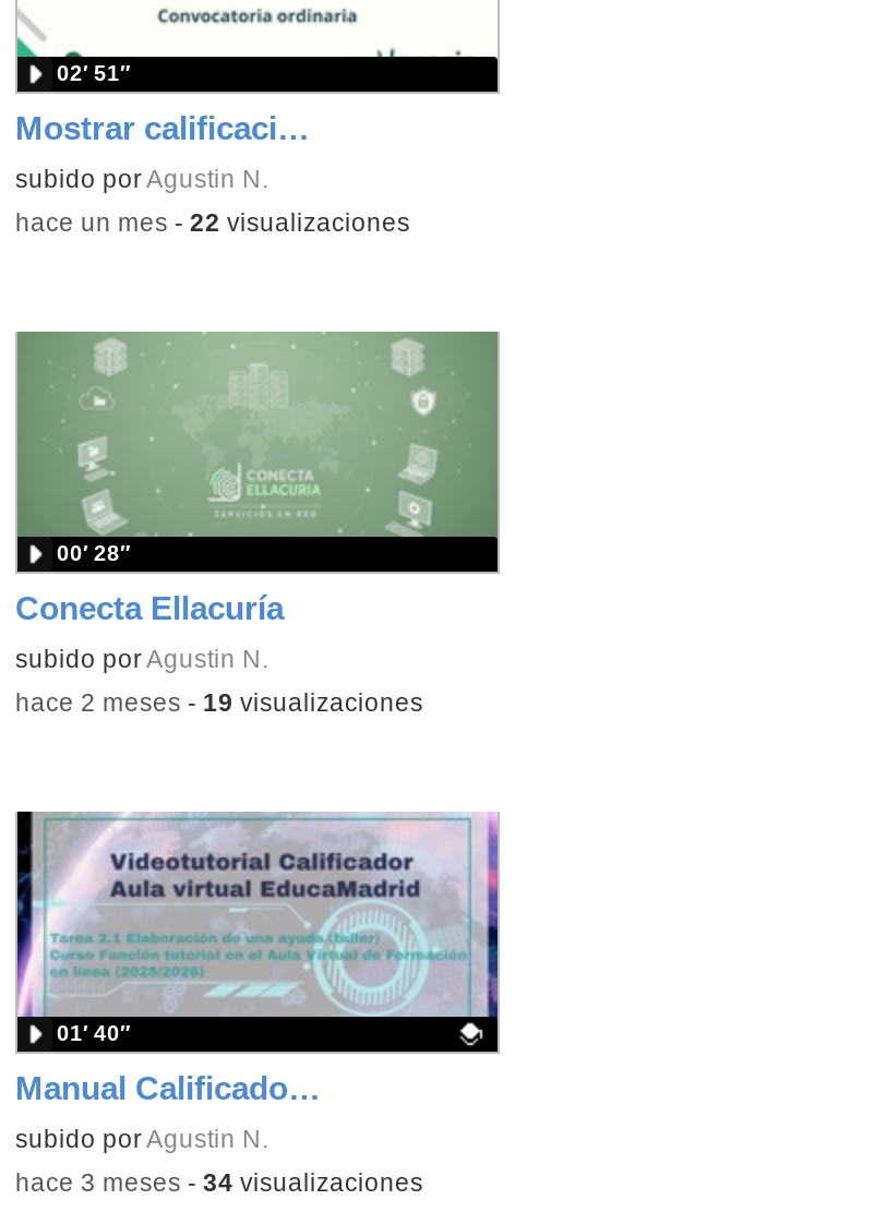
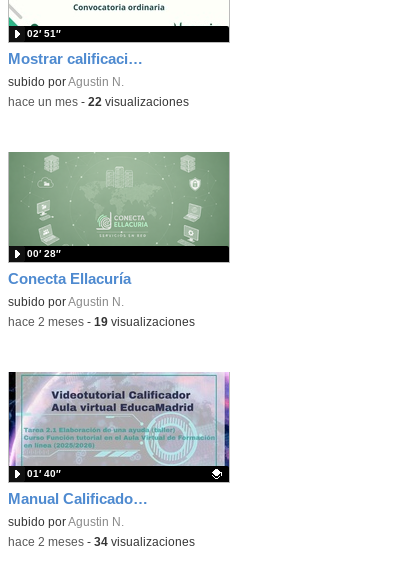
- hace 3 meses - 34 visualizaciones
+ hace 2 meses - 34 visualizaciones
